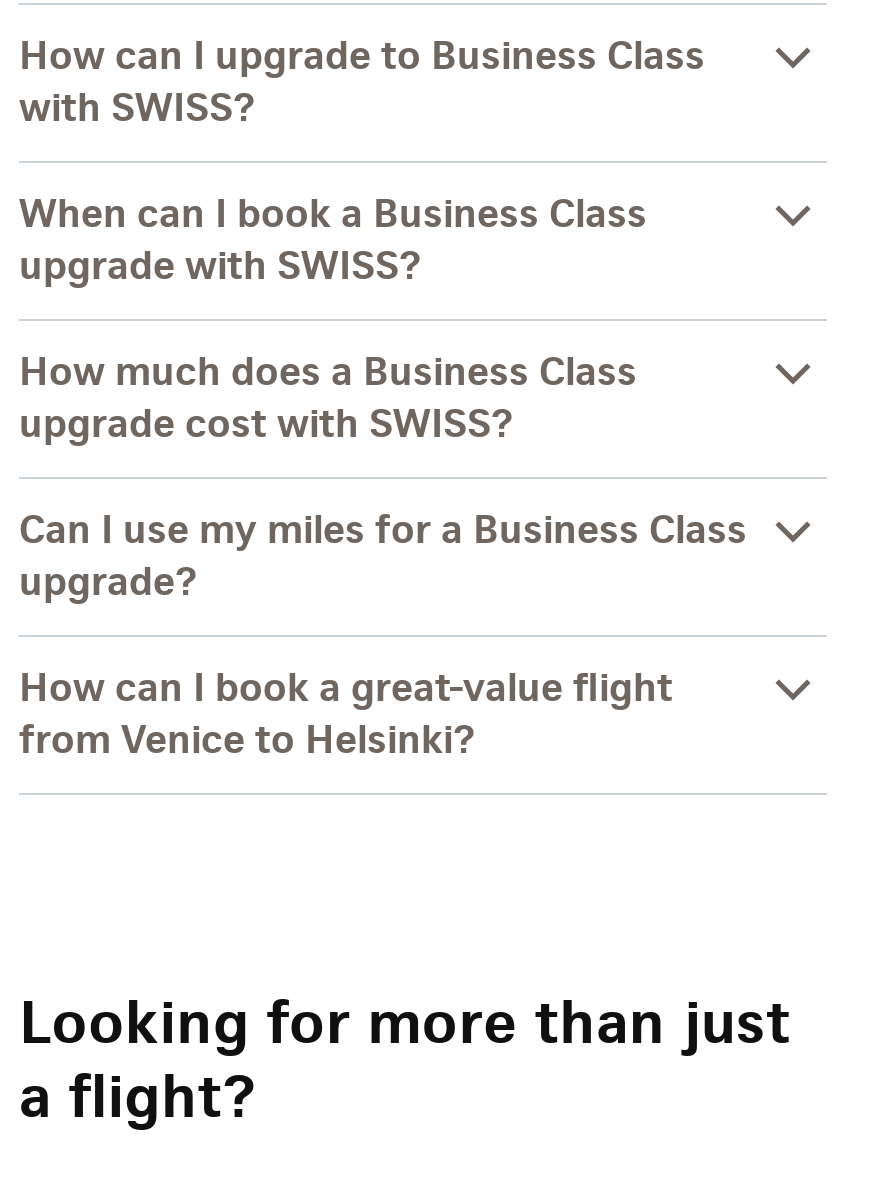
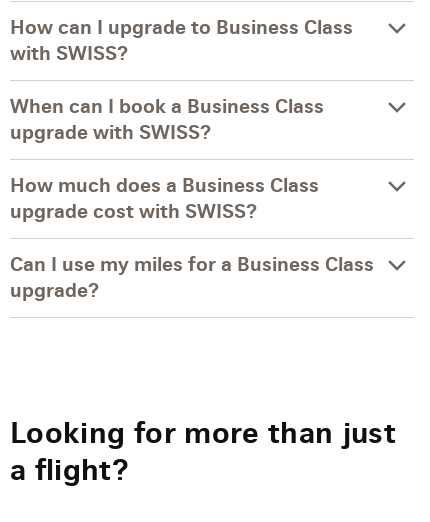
- How can I book a great-value flight
- from Venice to Helsinki?
